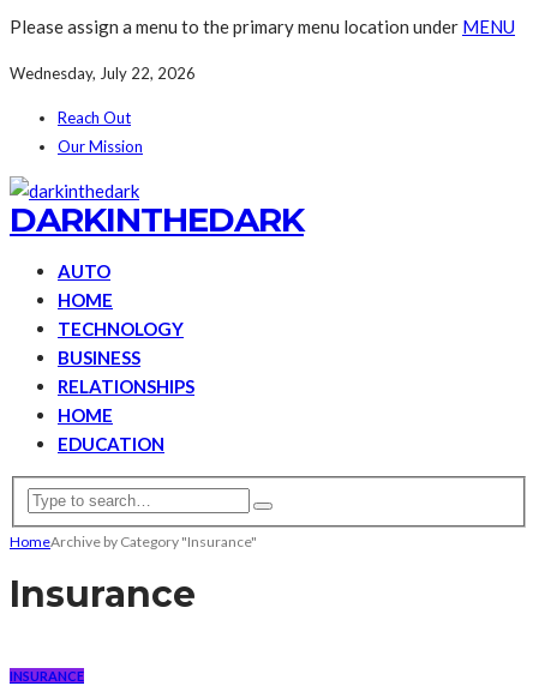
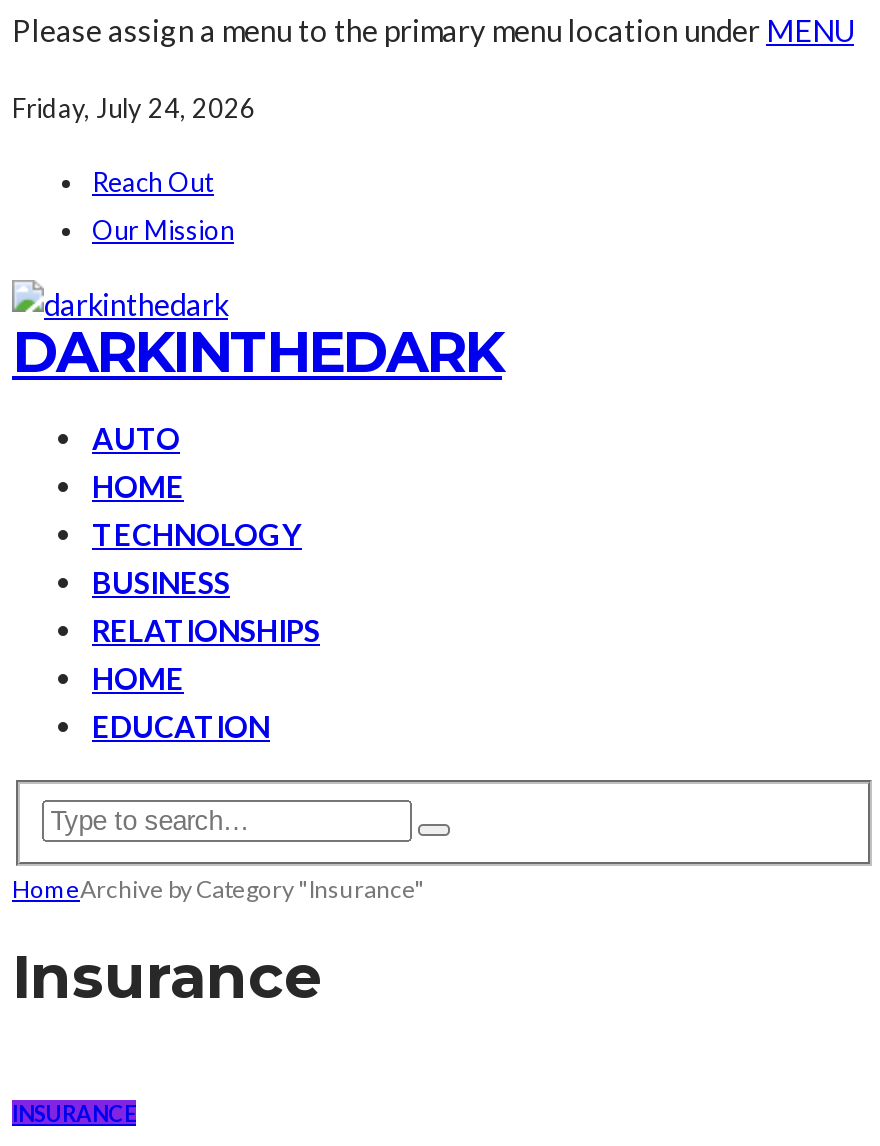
- Wednesday, July 22, 2026
+ Friday, July 24, 2026
